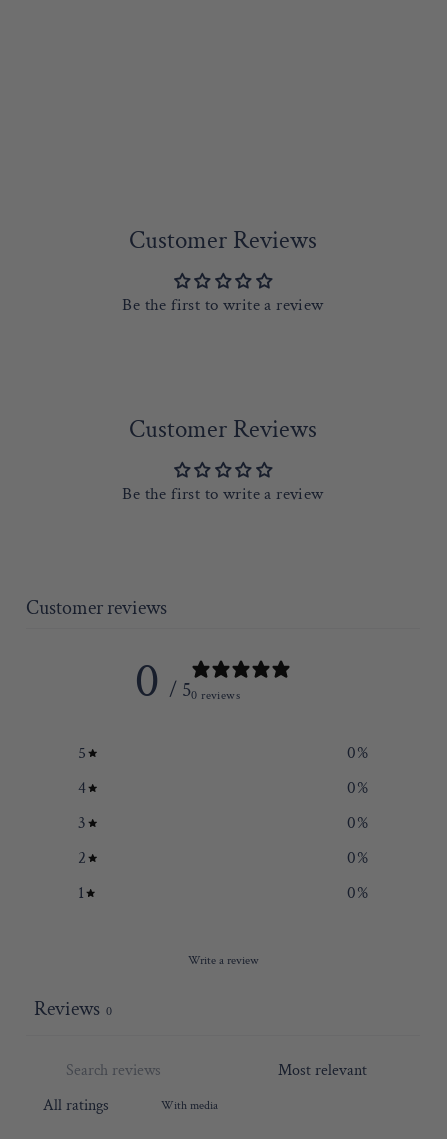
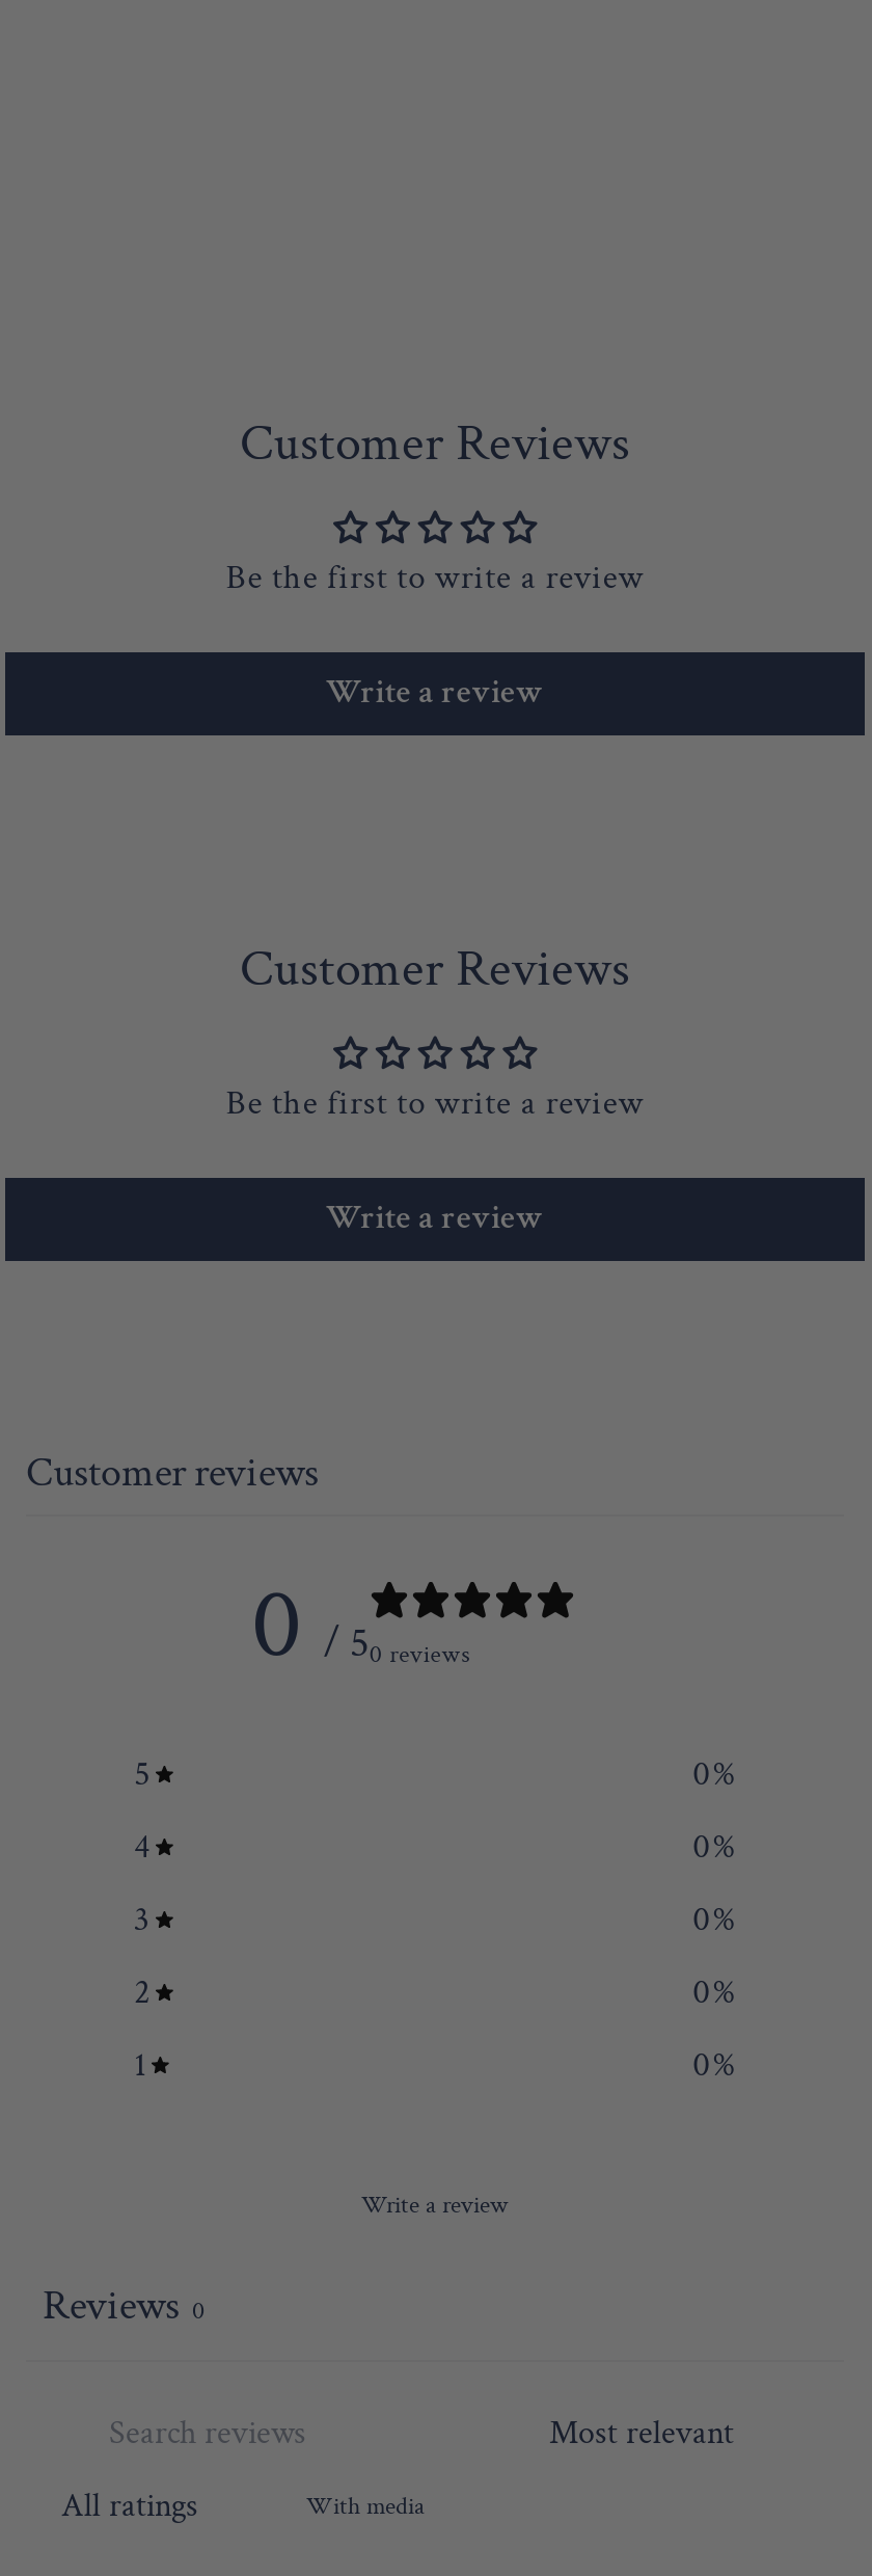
+ Write a review

+ Write a review
